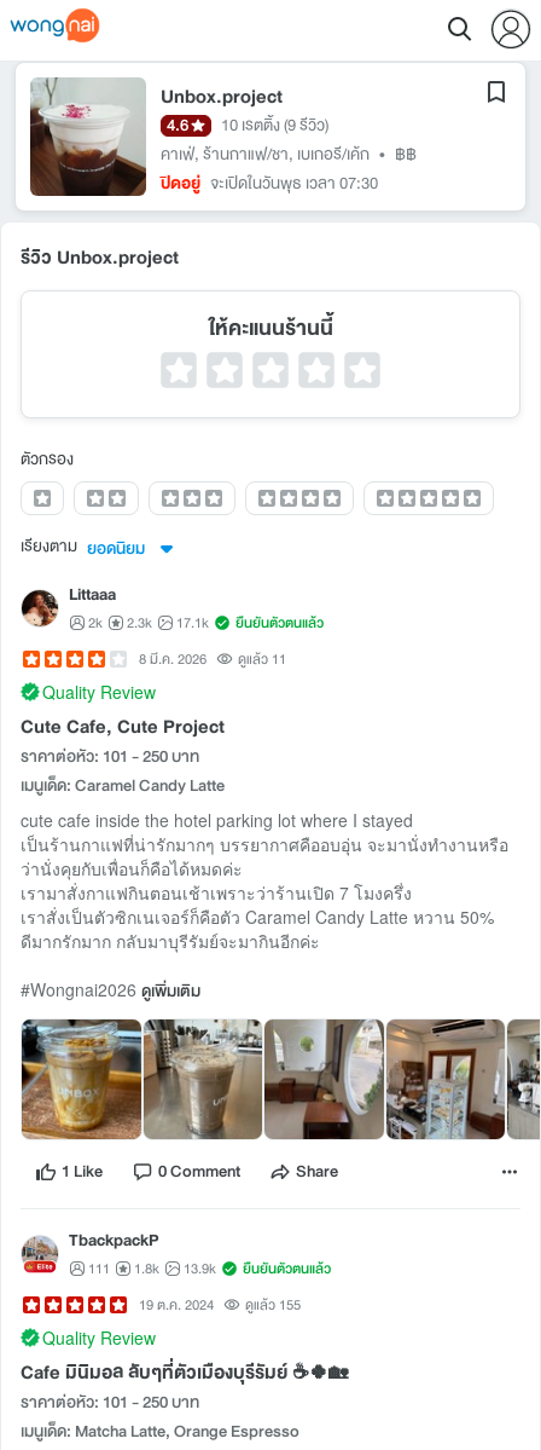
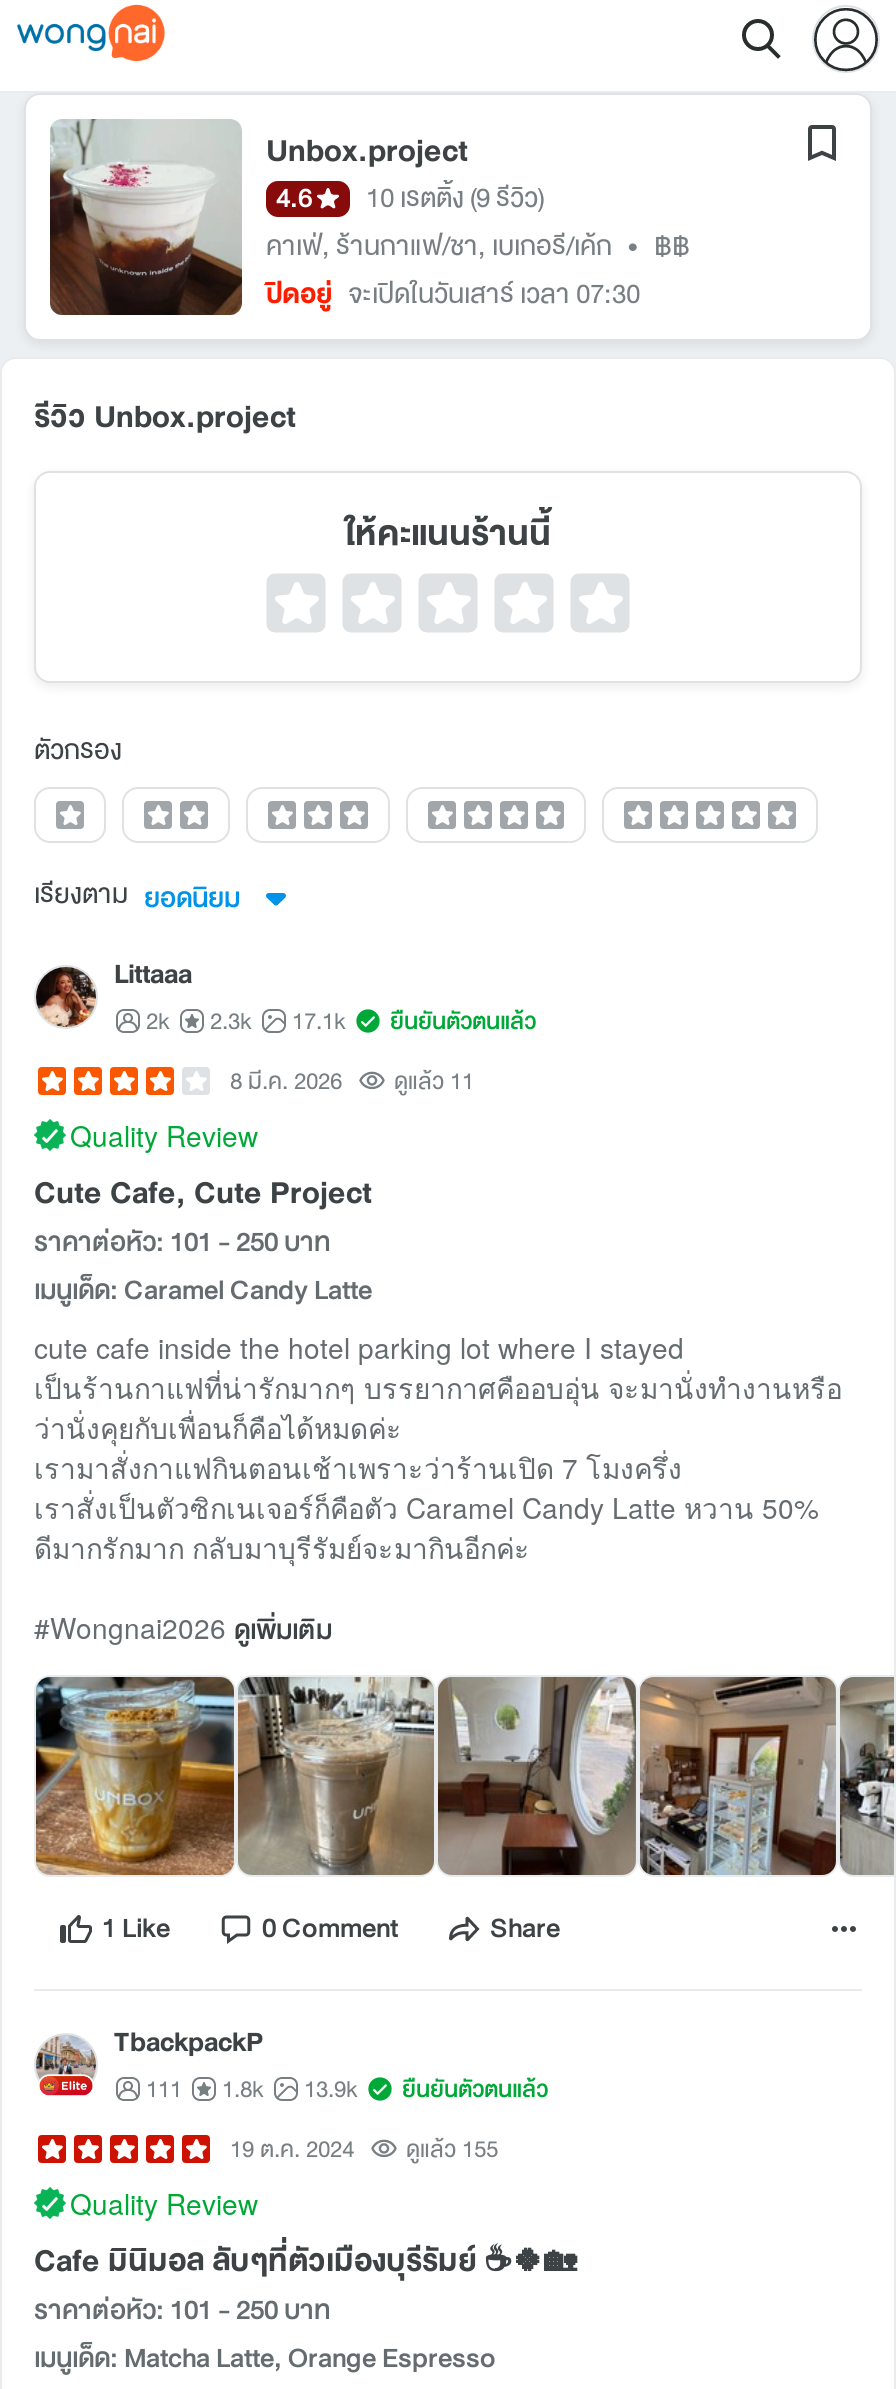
- ปิดอยู่ จะเปิดในวันพุธ เวลา 07:30
+ ปิดอยู่ จะเปิดในวันเสาร์ เวลา 07:30
